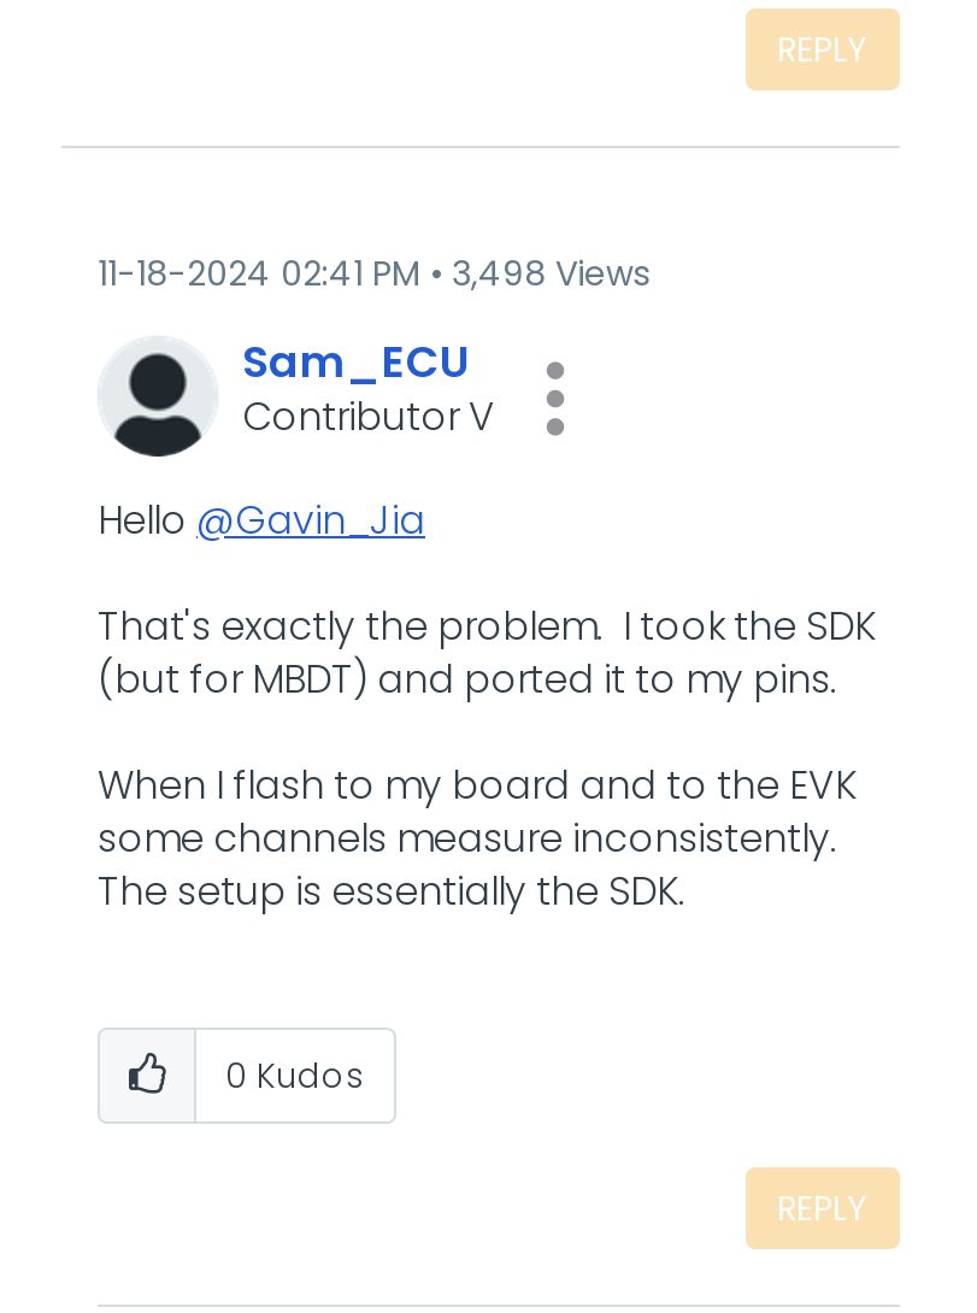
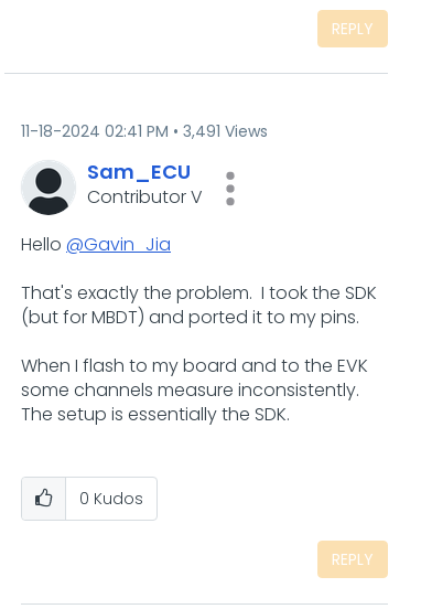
- 11-18-2024 02:41 PM 3,498 Views
+ 11-18-2024 02:41 PM 3,491 Views
